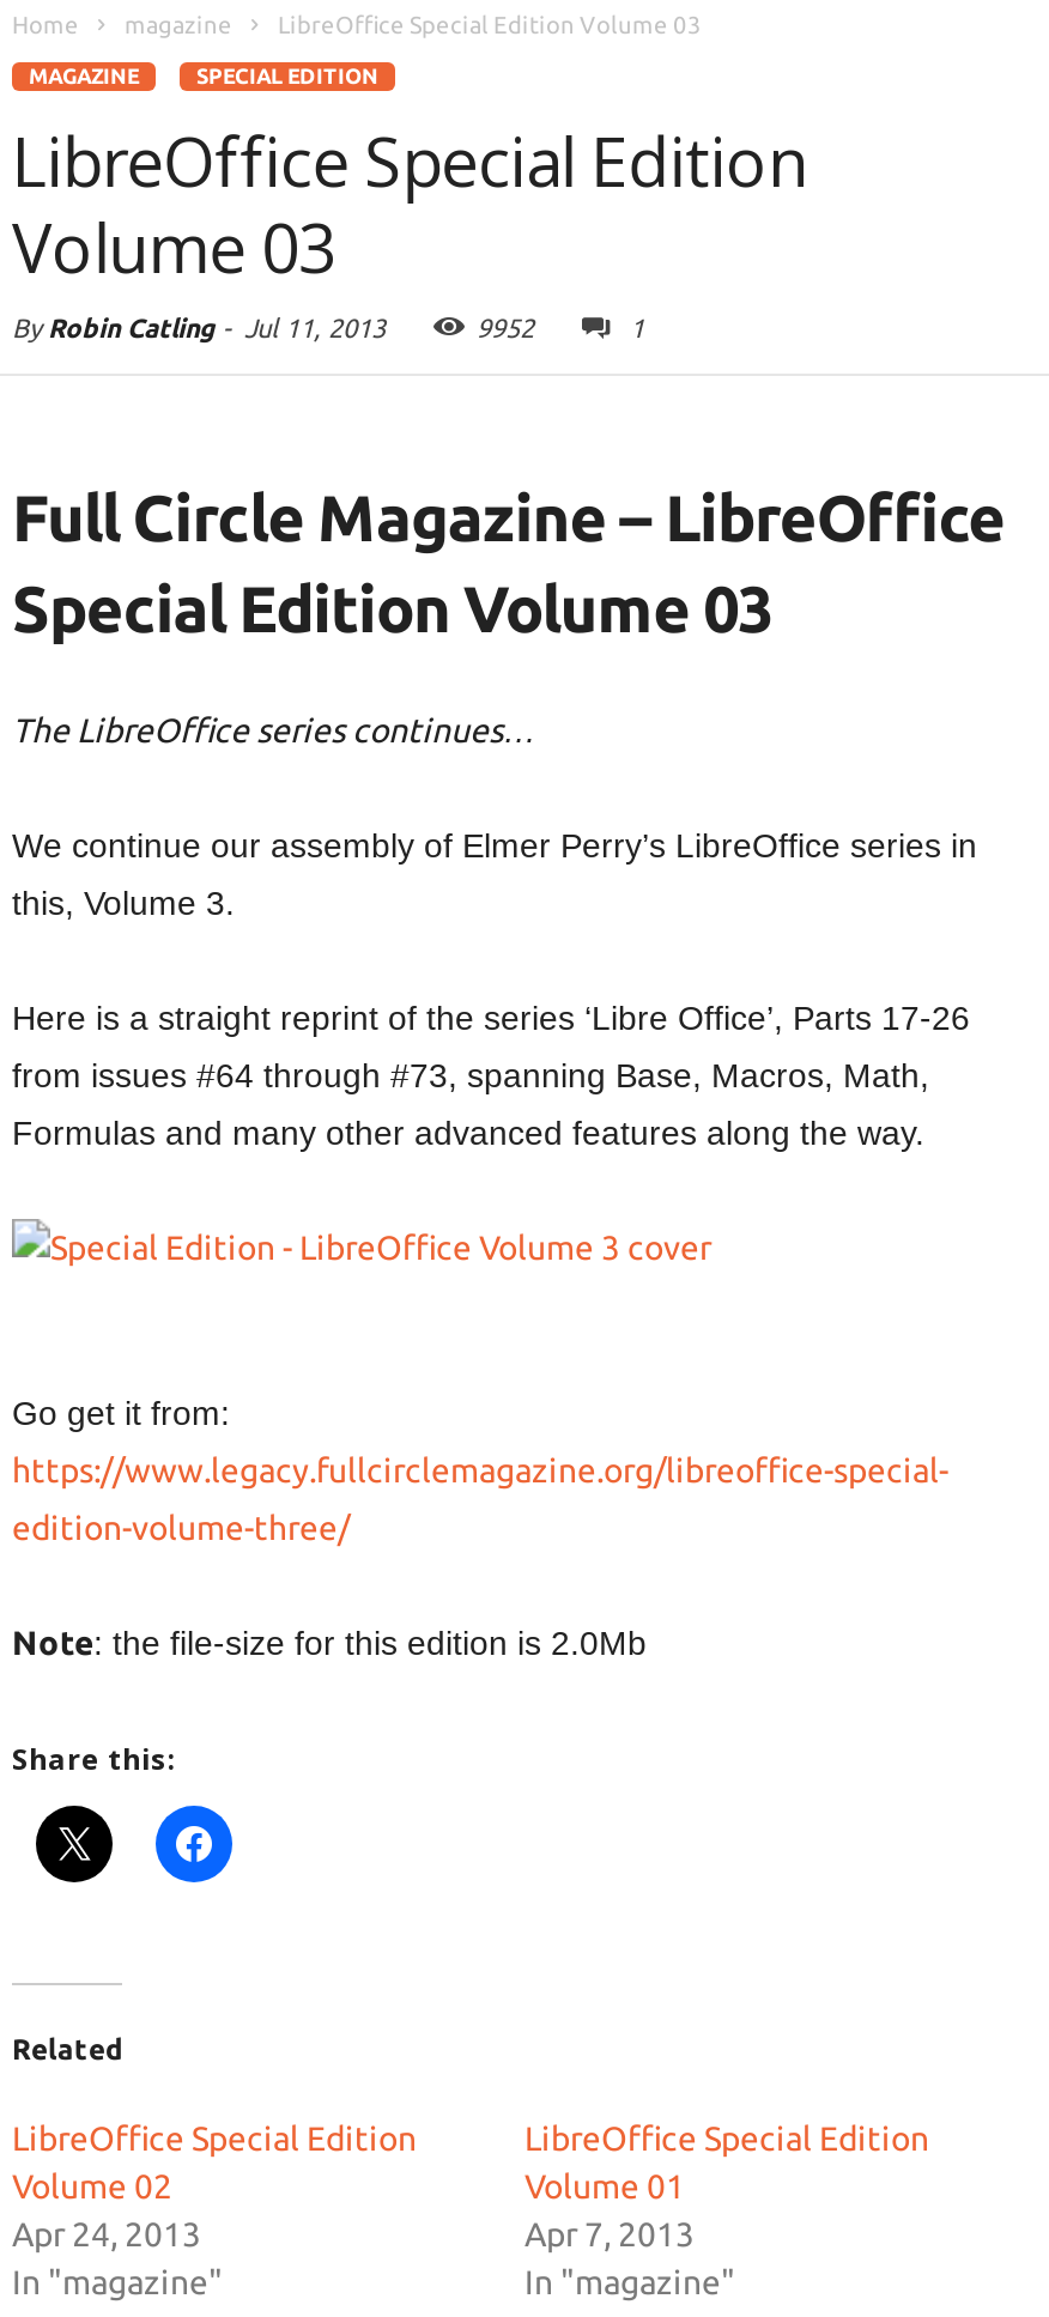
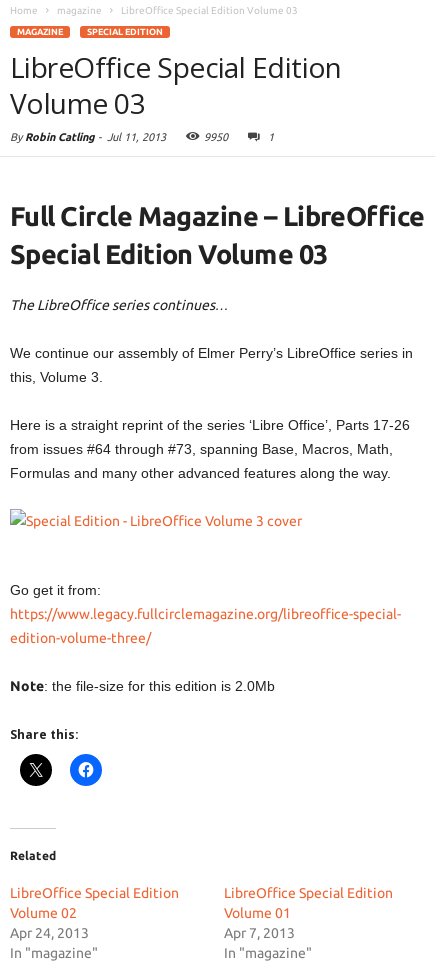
- 9952
+ 9950
